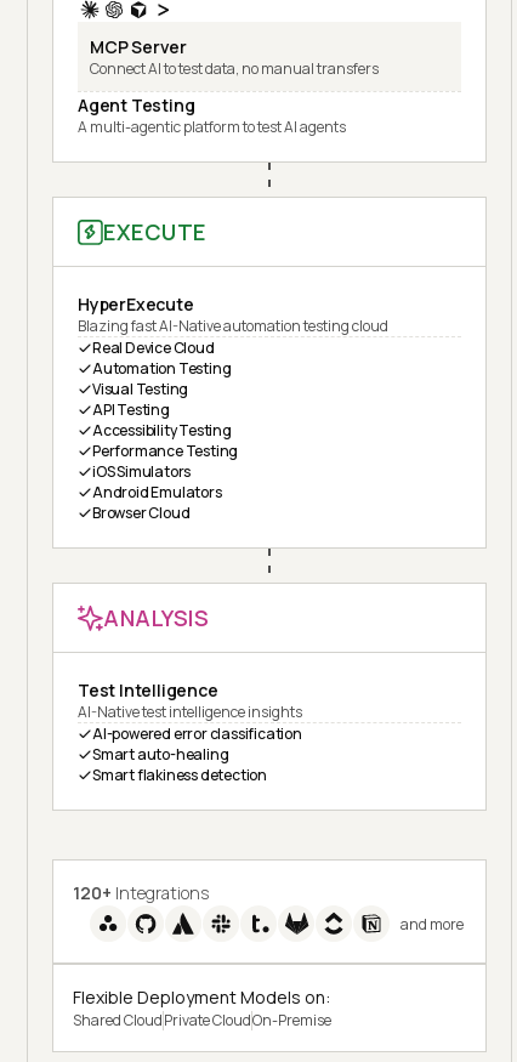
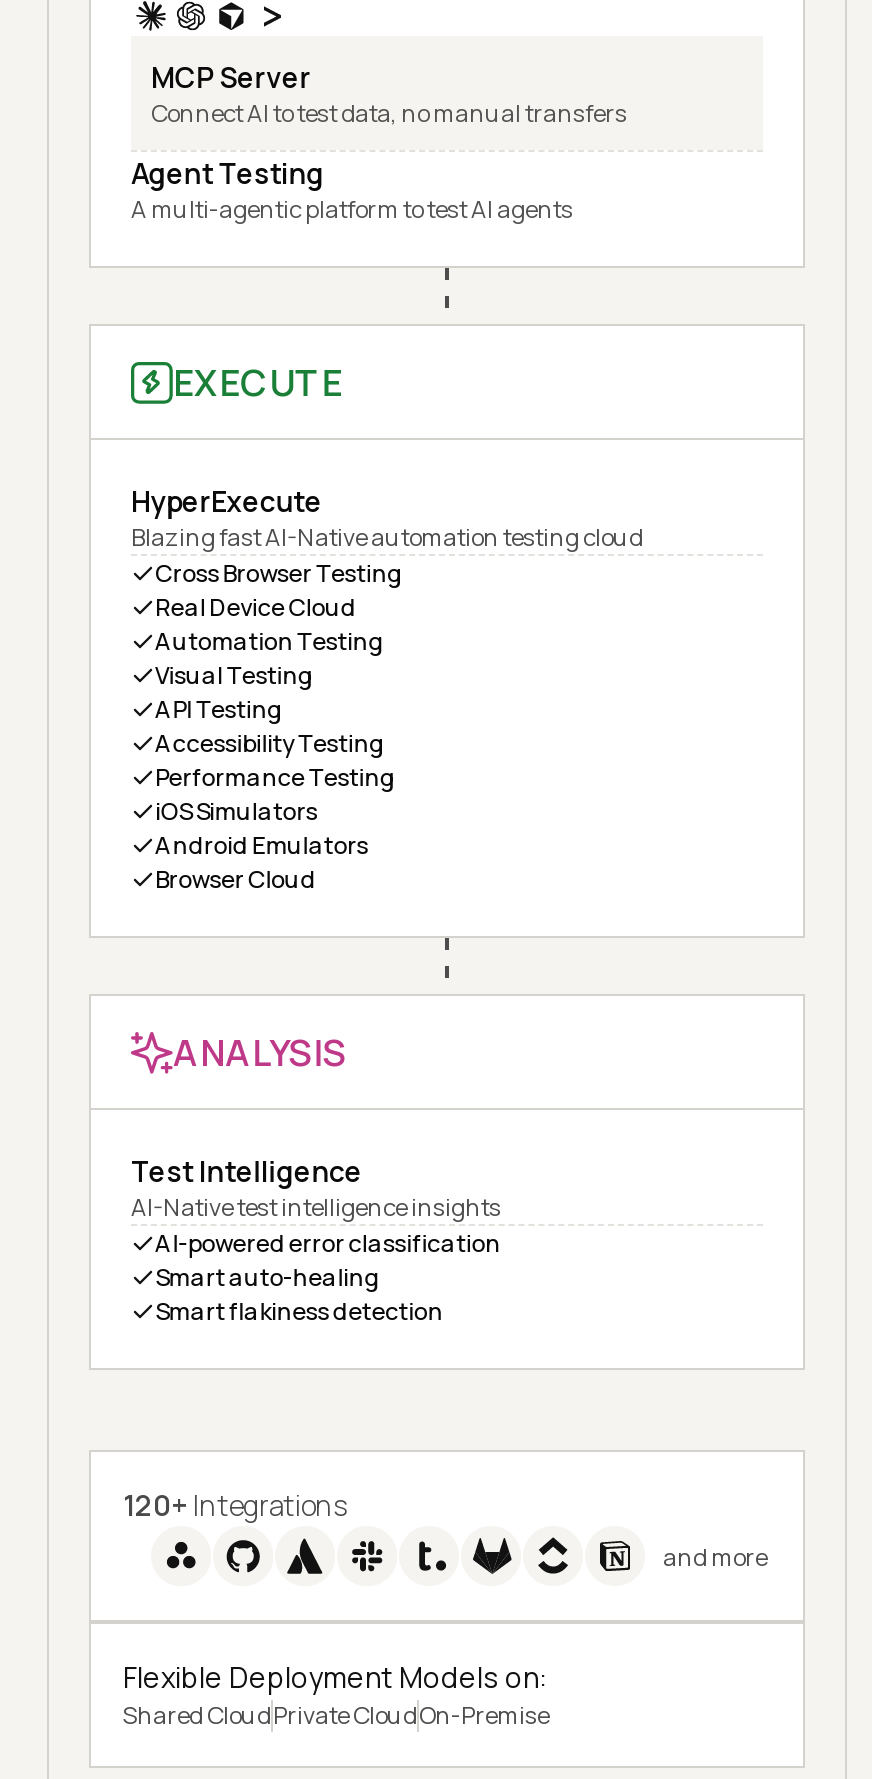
+ Cross Browser Testing
